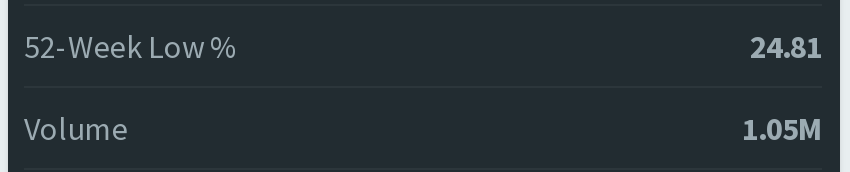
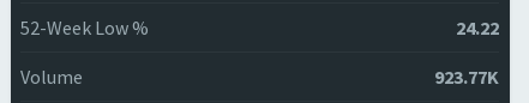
- 24.81
+ 24.22

- 1.05M
+ 923.77K
